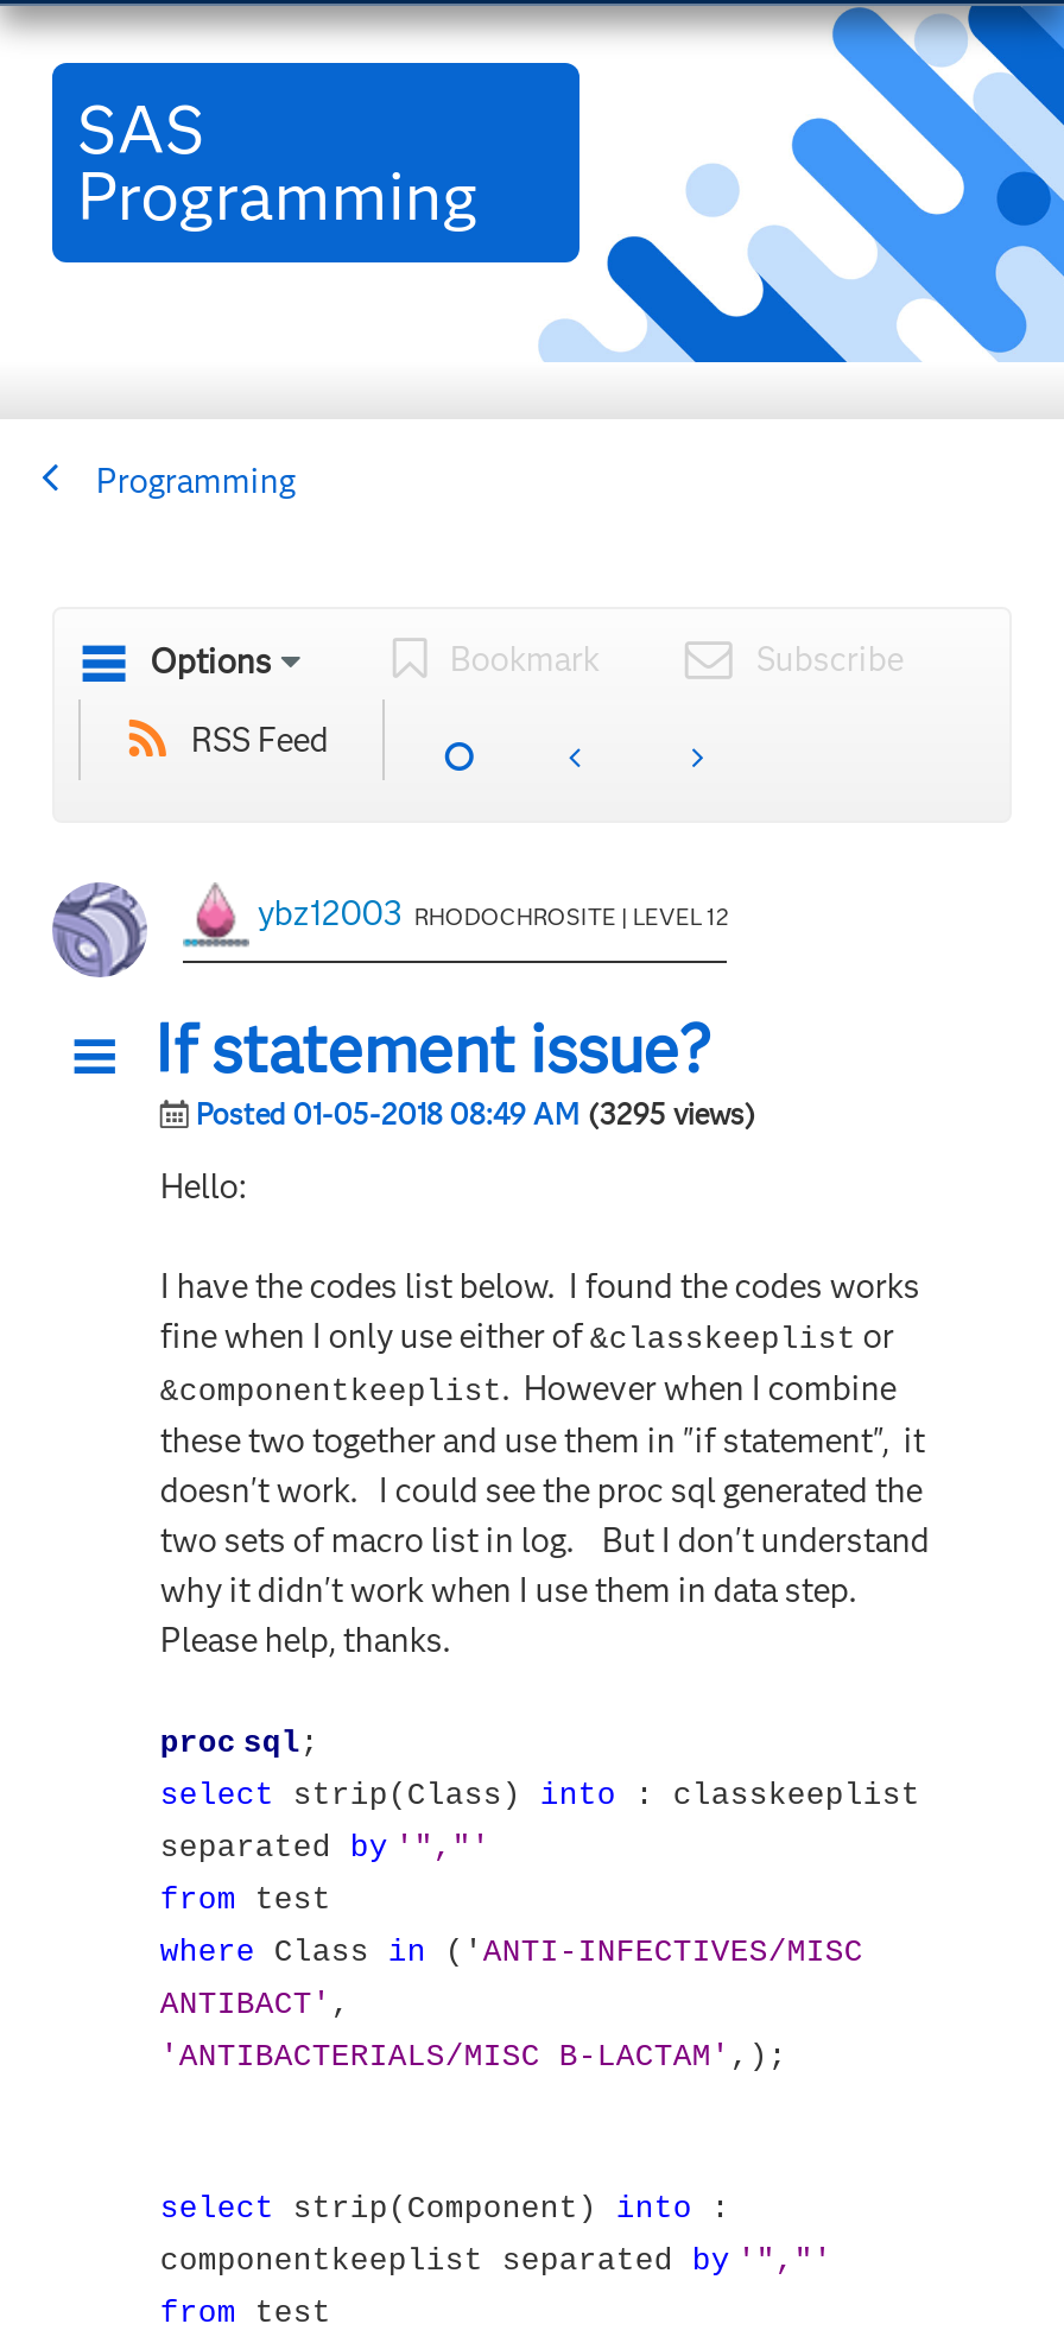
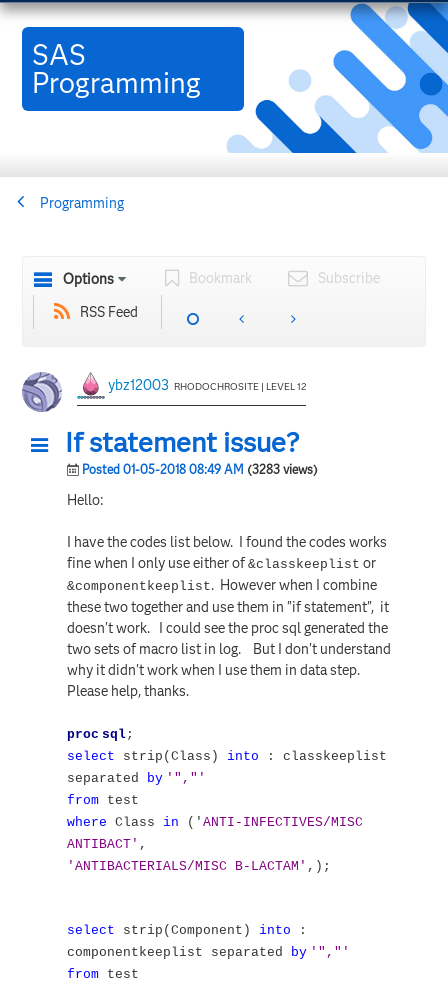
- Posted 01-05-2018 08:49 AM (3295 views)
+ Posted 01-05-2018 08:49 AM (3283 views)
